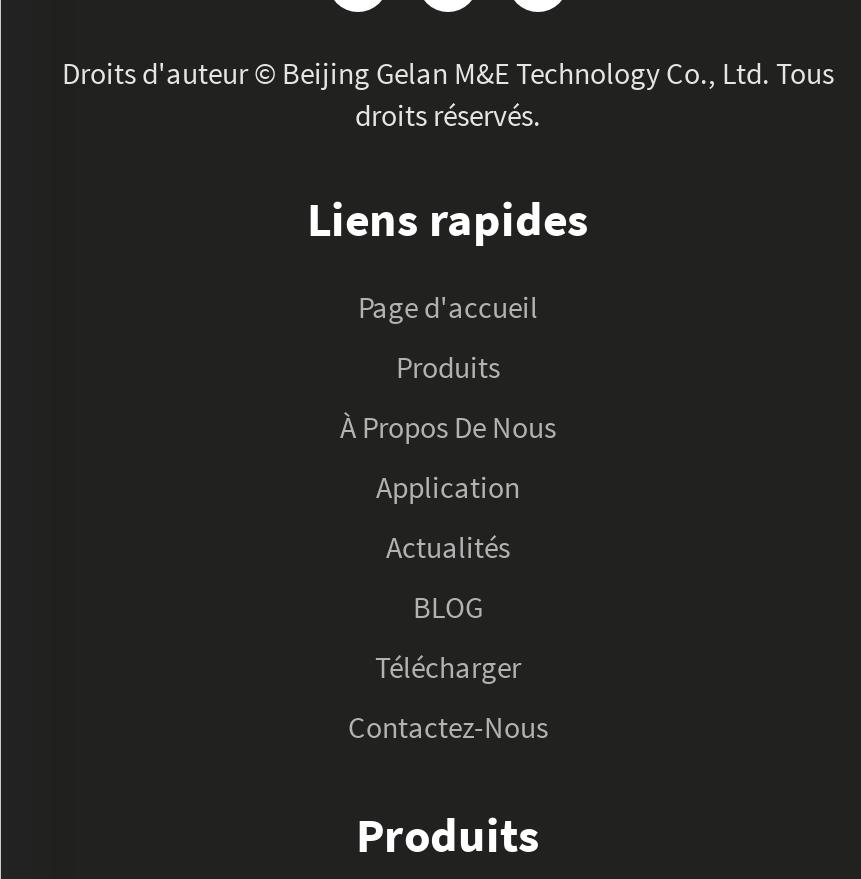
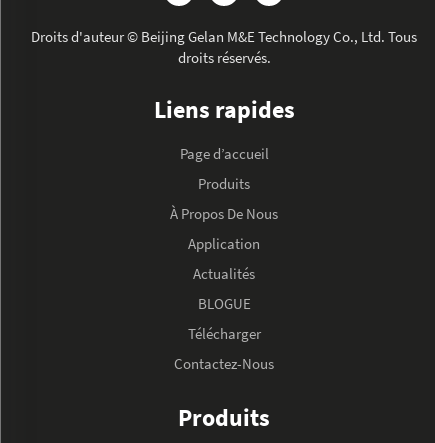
- Page d'accueil
+ Page d’accueil

- BLOG
+ BLOGUE
